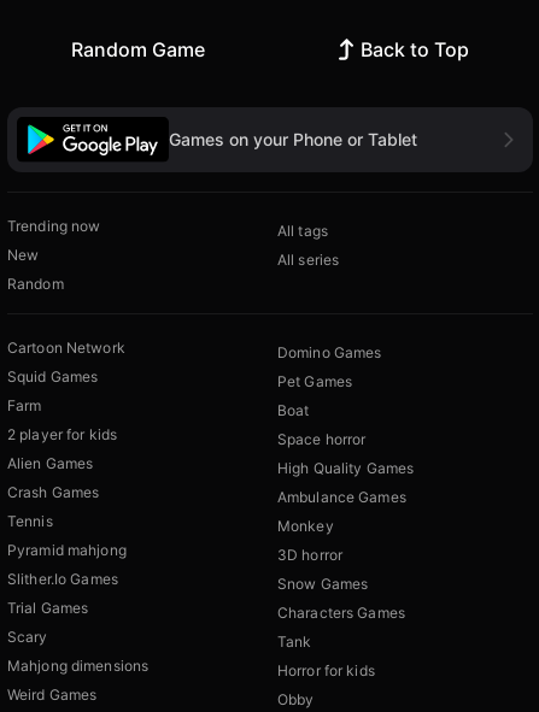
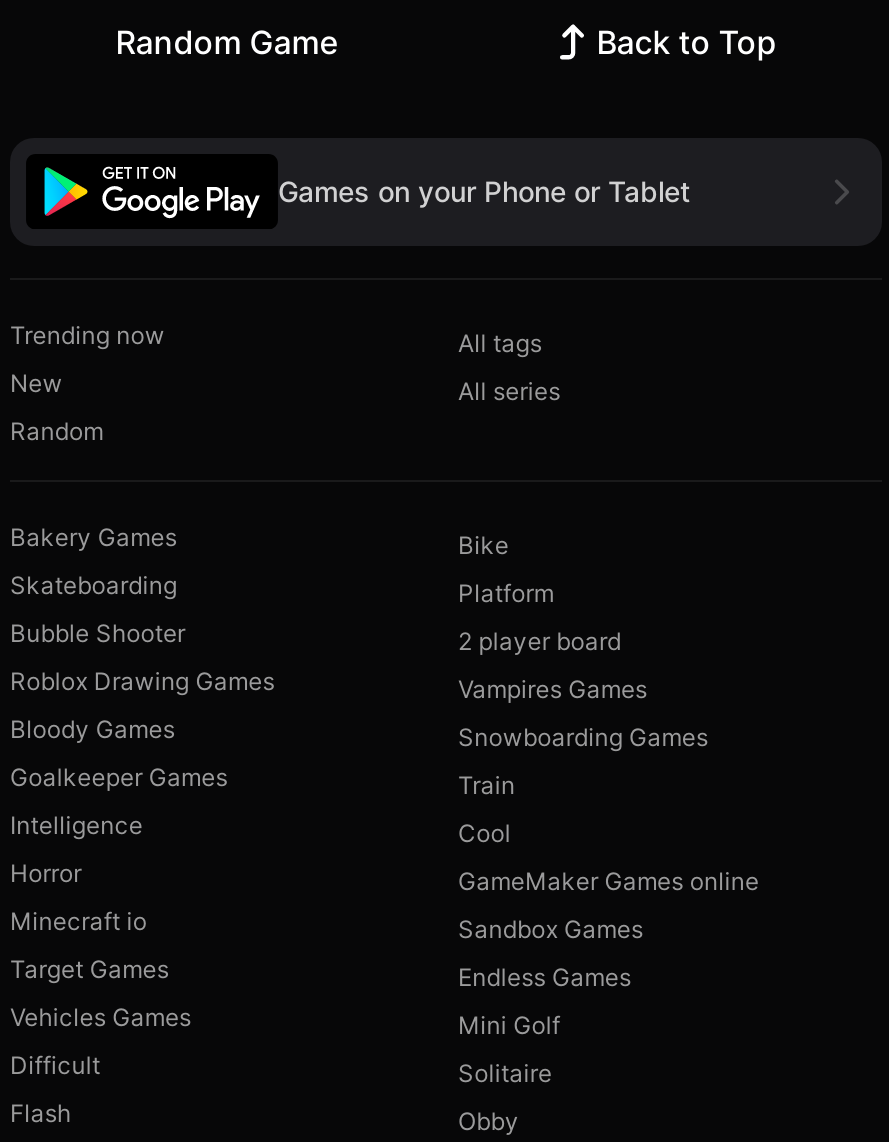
- Cartoon Network
+ Bakery Games

- Domino Games
+ Bike

- Squid Games
+ Skateboarding

- Pet Games
+ Platform

- Farm
+ Bubble Shooter

- Boat
+ 2 player board

- 2 player for kids
+ Roblox Drawing Games

- Space horror
+ Vampires Games

- Alien Games
+ Bloody Games

- High Quality Games
+ Snowboarding Games

- Crash Games
+ Goalkeeper Games

- Ambulance Games
+ Train

- Tennis
+ Intelligence

- Monkey
+ Cool

- Pyramid mahjong
+ Horror

- 3D horror
+ GameMaker Games online

- Slither.Io Games
+ Minecraft io

- Snow Games
+ Sandbox Games

- Trial Games
+ Target Games

- Characters Games
+ Endless Games

- Scary
+ Vehicles Games

- Tank
+ Mini Golf

- Mahjong dimensions
+ Difficult

- Horror for kids
+ Solitaire

- Weird Games
+ Flash
